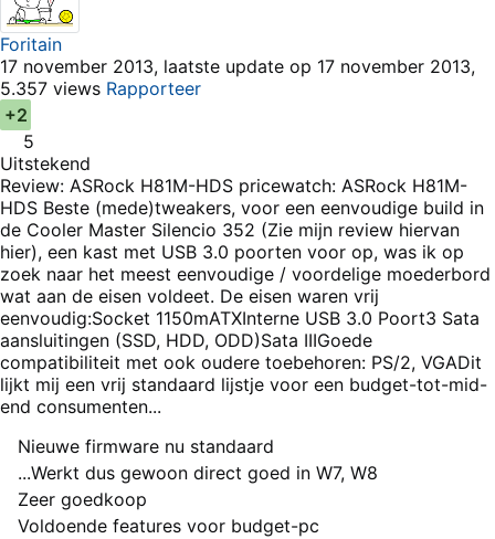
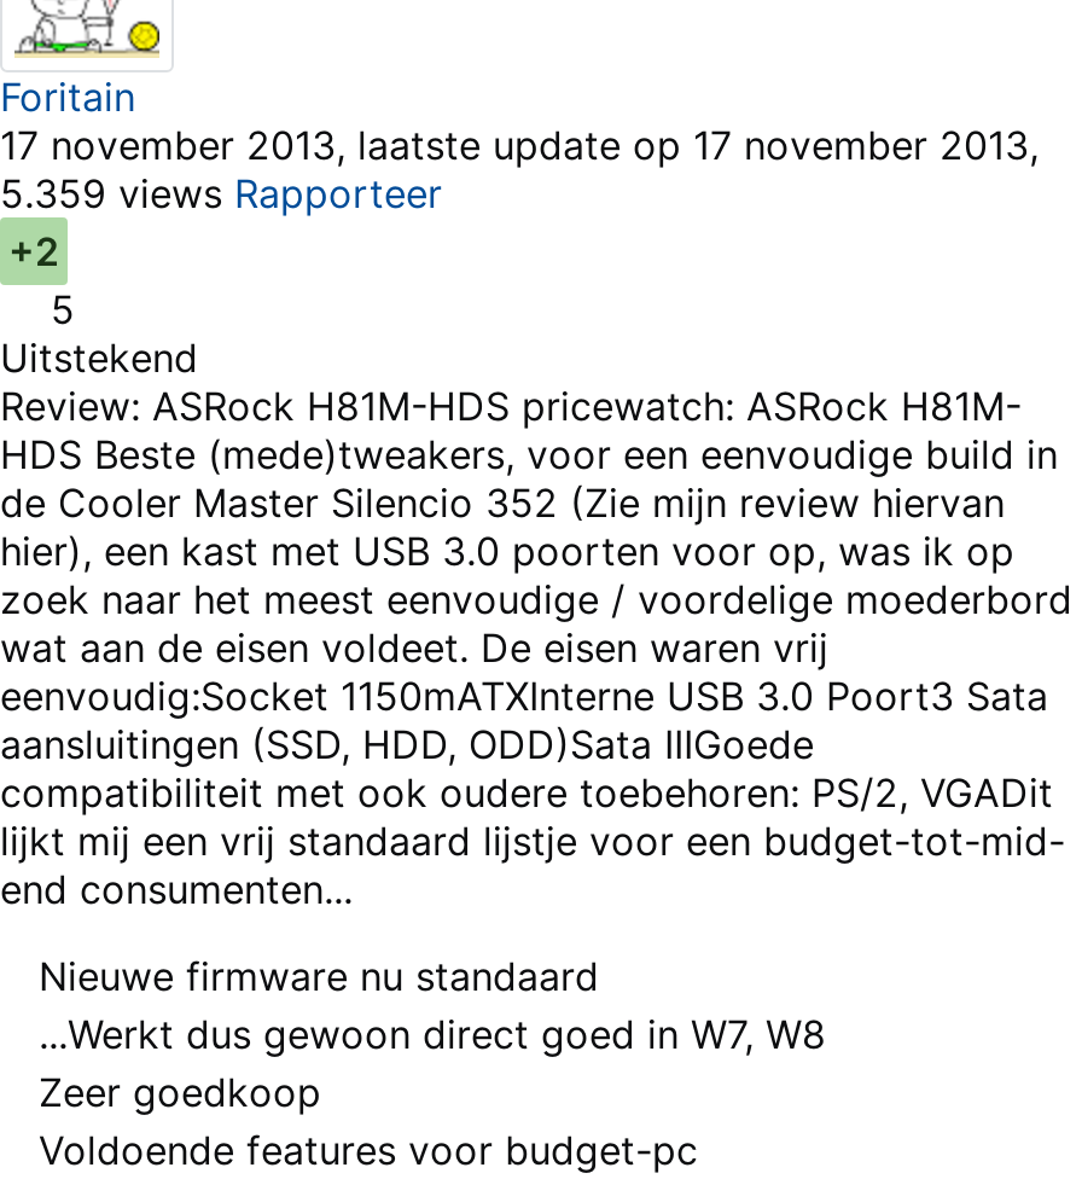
- 5.357 views Rapporteer
+ 5.359 views Rapporteer
